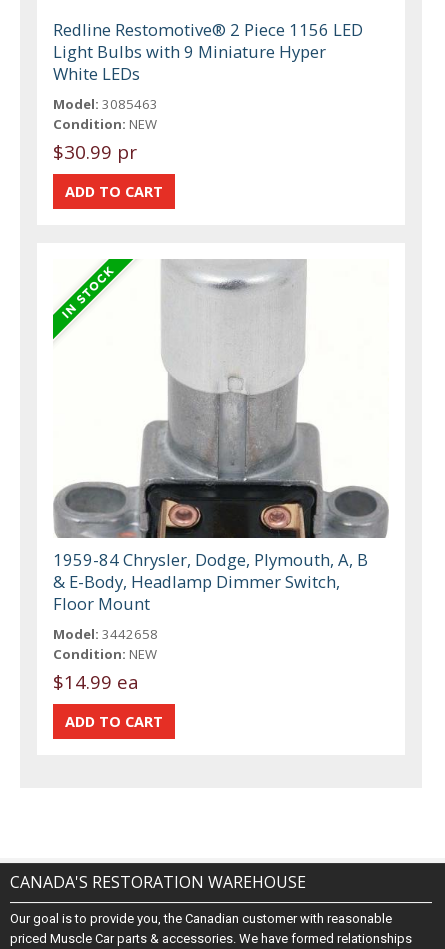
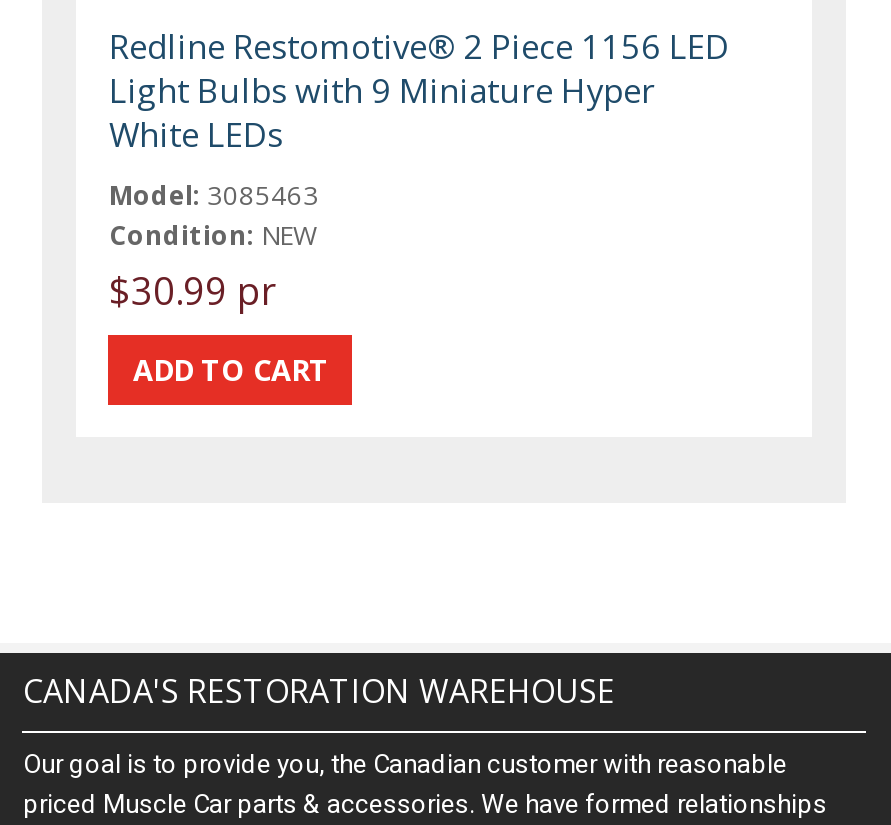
- [image]
- 1959-84 Chrysler, Dodge, Plymouth, A, B
- & E-Body, Headlamp Dimmer Switch,
- Floor Mount
- Model: 3442658
- Condition: NEW
- $14.99 ea
